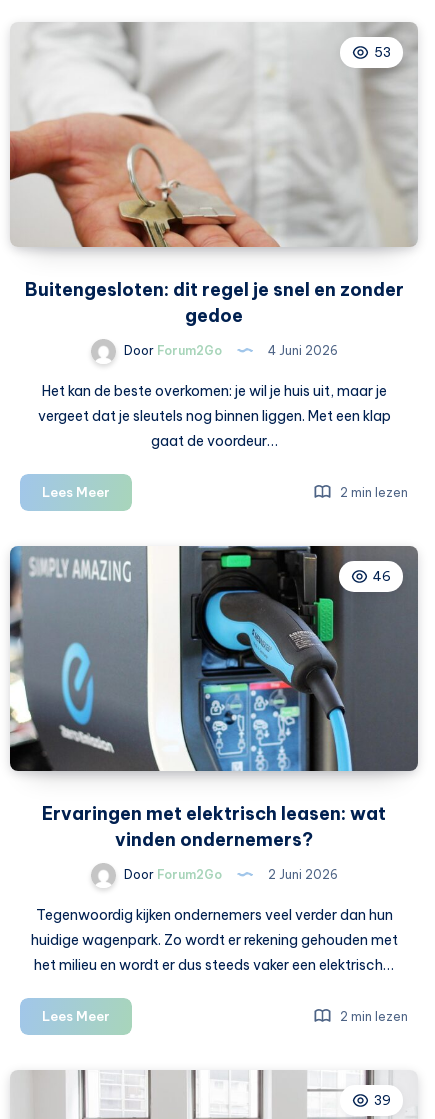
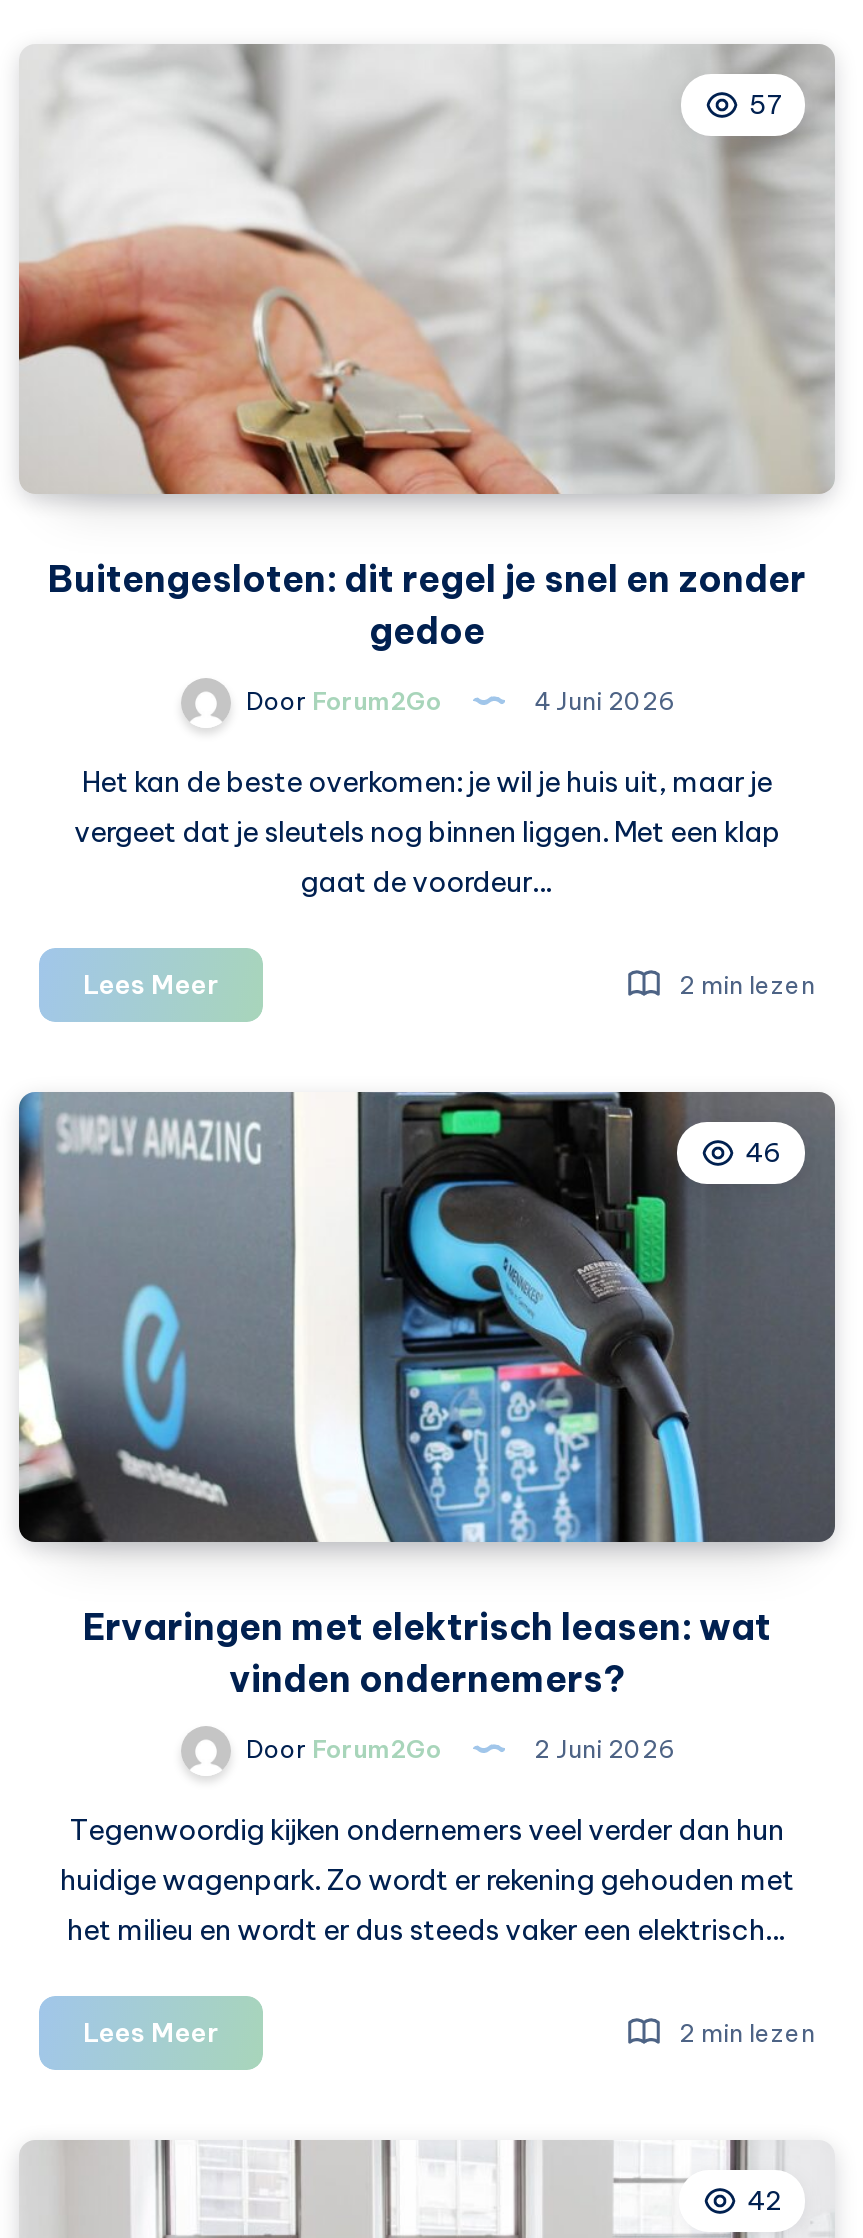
- 53
+ 57

- 39
+ 42
